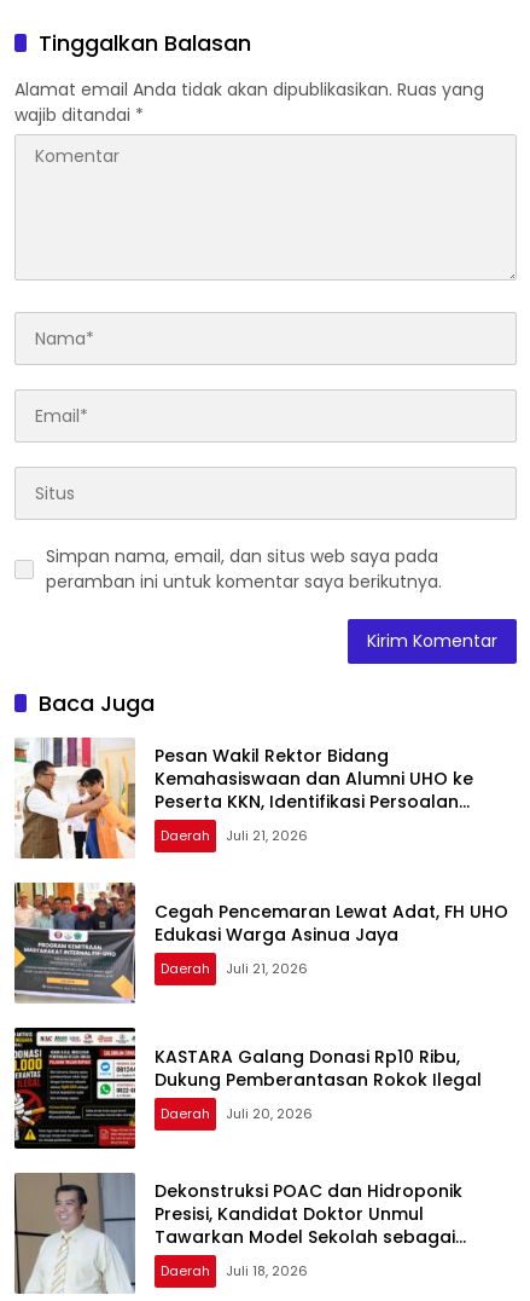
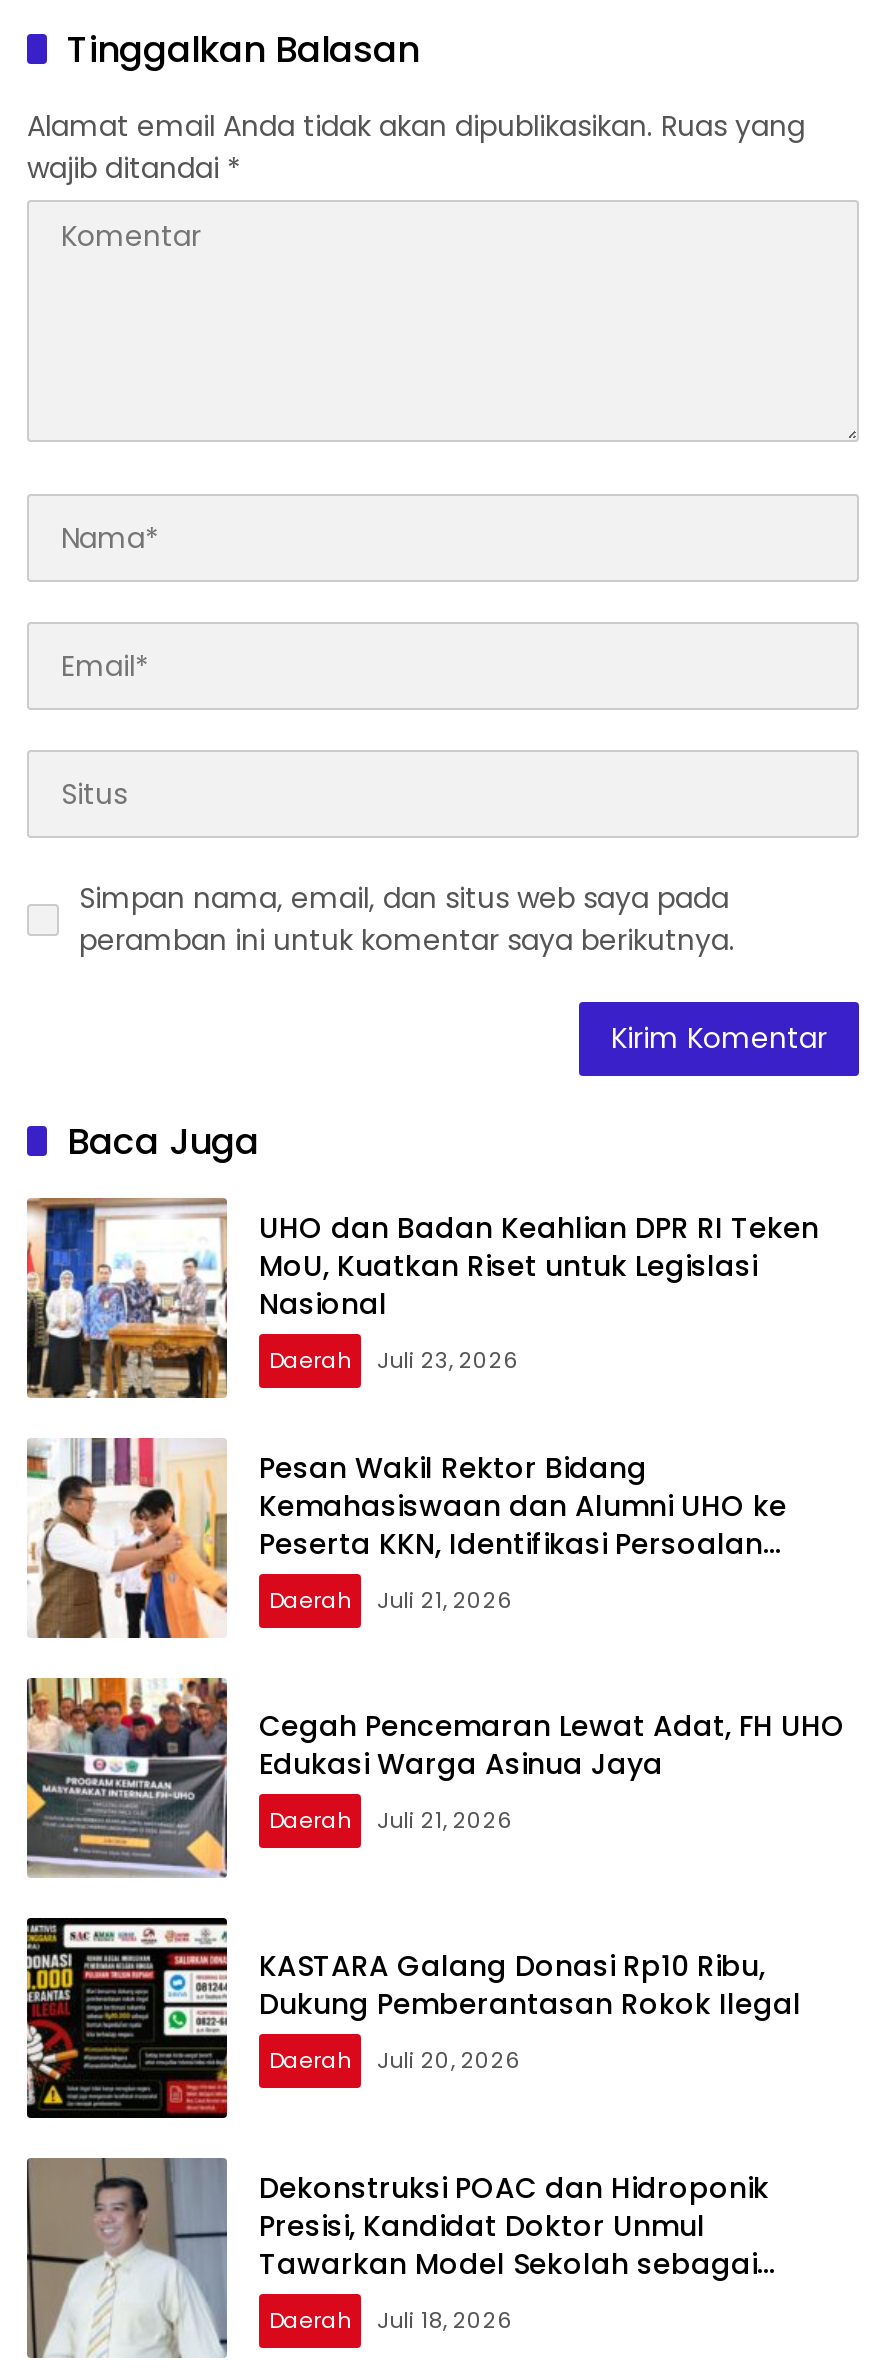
+ [image]
+ UHO dan Badan Keahlian DPR RI Teken
+ MoU, Kuatkan Riset untuk Legislasi
+ Nasional
+ Daerah
+ Juli 23, 2026
